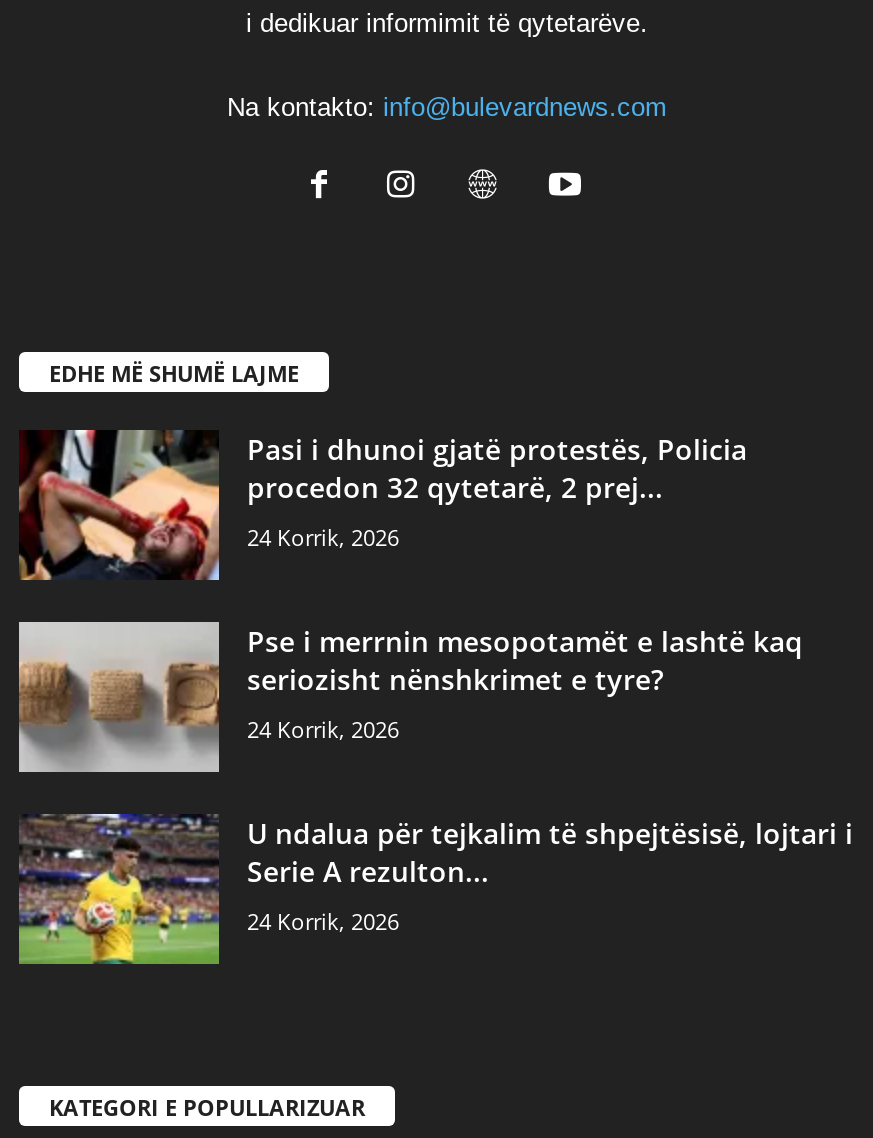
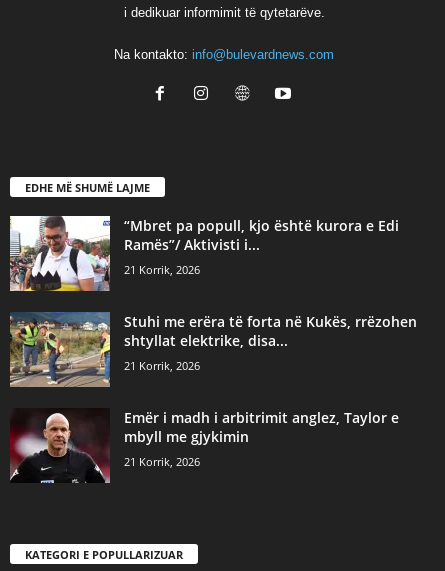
- [image]
- Pasi i dhunoi gjatë protestës, Policia
- procedon 32 qytetarë, 2 prej...
- 24 Korrik, 2026
+ [image]
+ “Mbret pa popull, kjo është kurora e Edi
+ Ramës”/ Aktivisti i...
+ 21 Korrik, 2026

- [image]
- Pse i merrnin mesopotamët e lashtë kaq
- seriozisht nënshkrimet e tyre?
- 24 Korrik, 2026
+ [image]
+ Stuhi me erëra të forta në Kukës, rrëzohen
+ shtyllat elektrike, disa...
+ 21 Korrik, 2026

- [image]
- U ndalua për tejkalim të shpejtësisë, lojtari i
- Serie A rezulton...
- 24 Korrik, 2026
+ [image]
+ Emër i madh i arbitrimit anglez, Taylor e
+ mbyll me gjykimin
+ 21 Korrik, 2026
